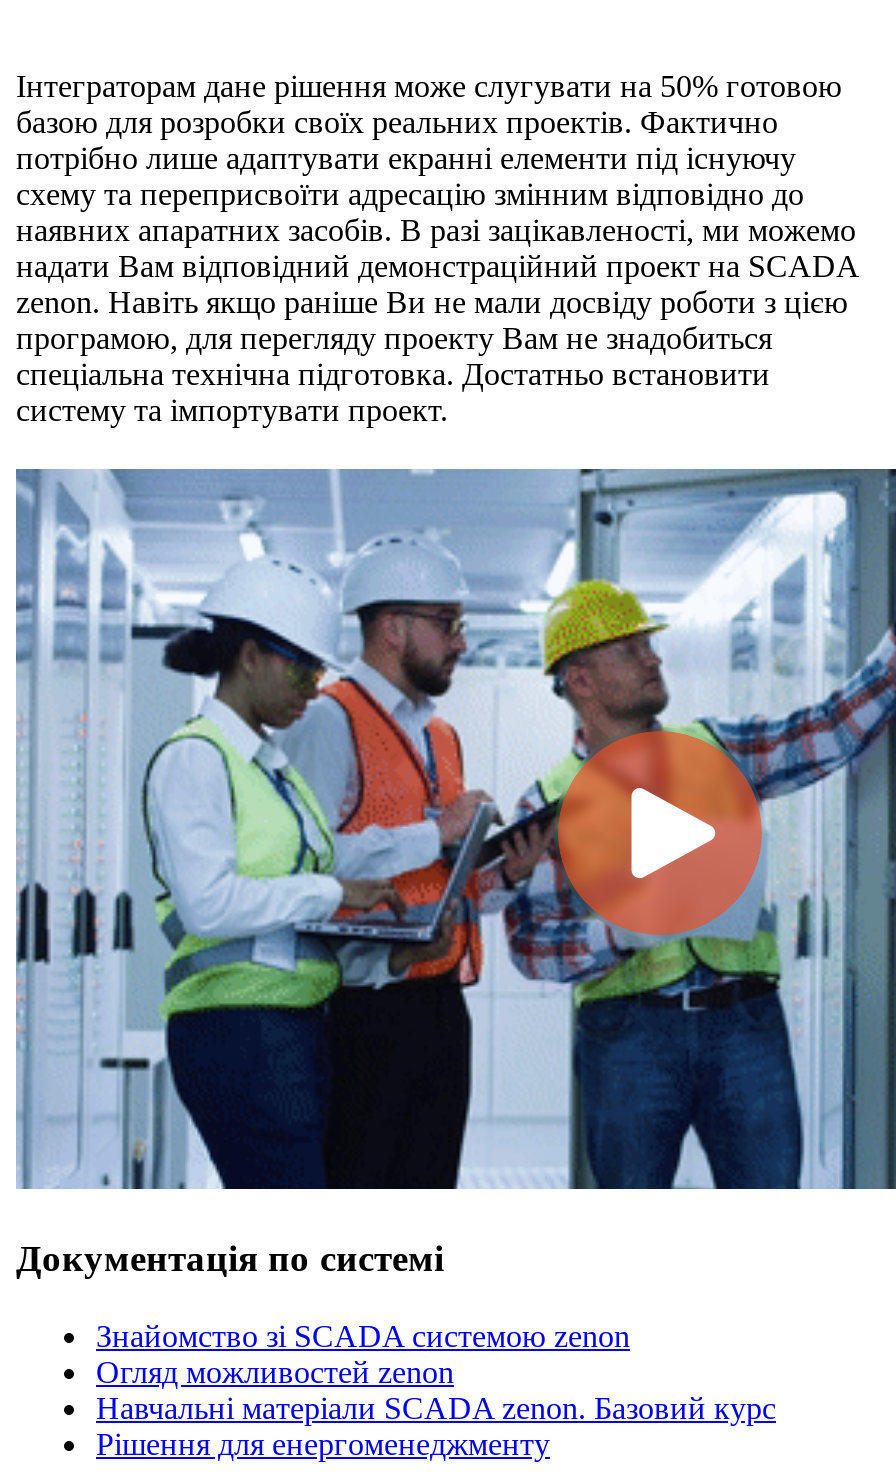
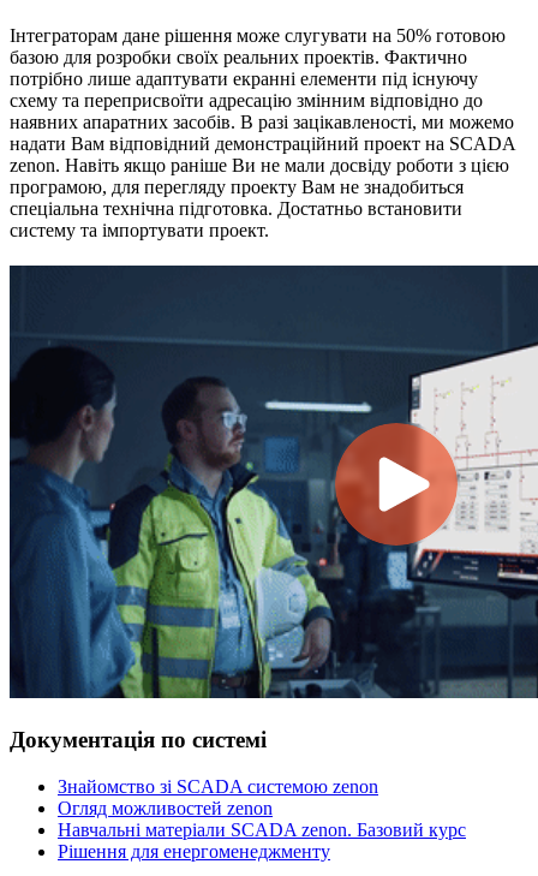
- [image]
+ [image]
